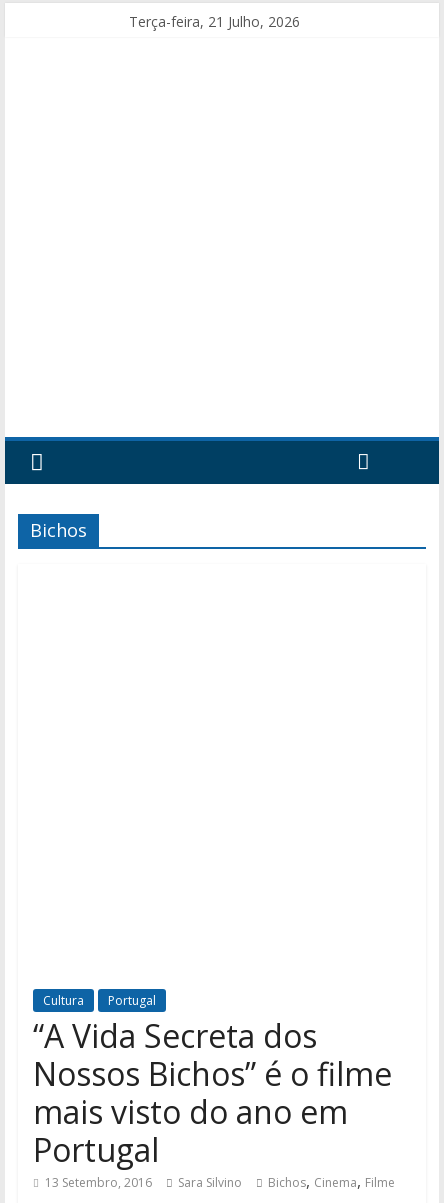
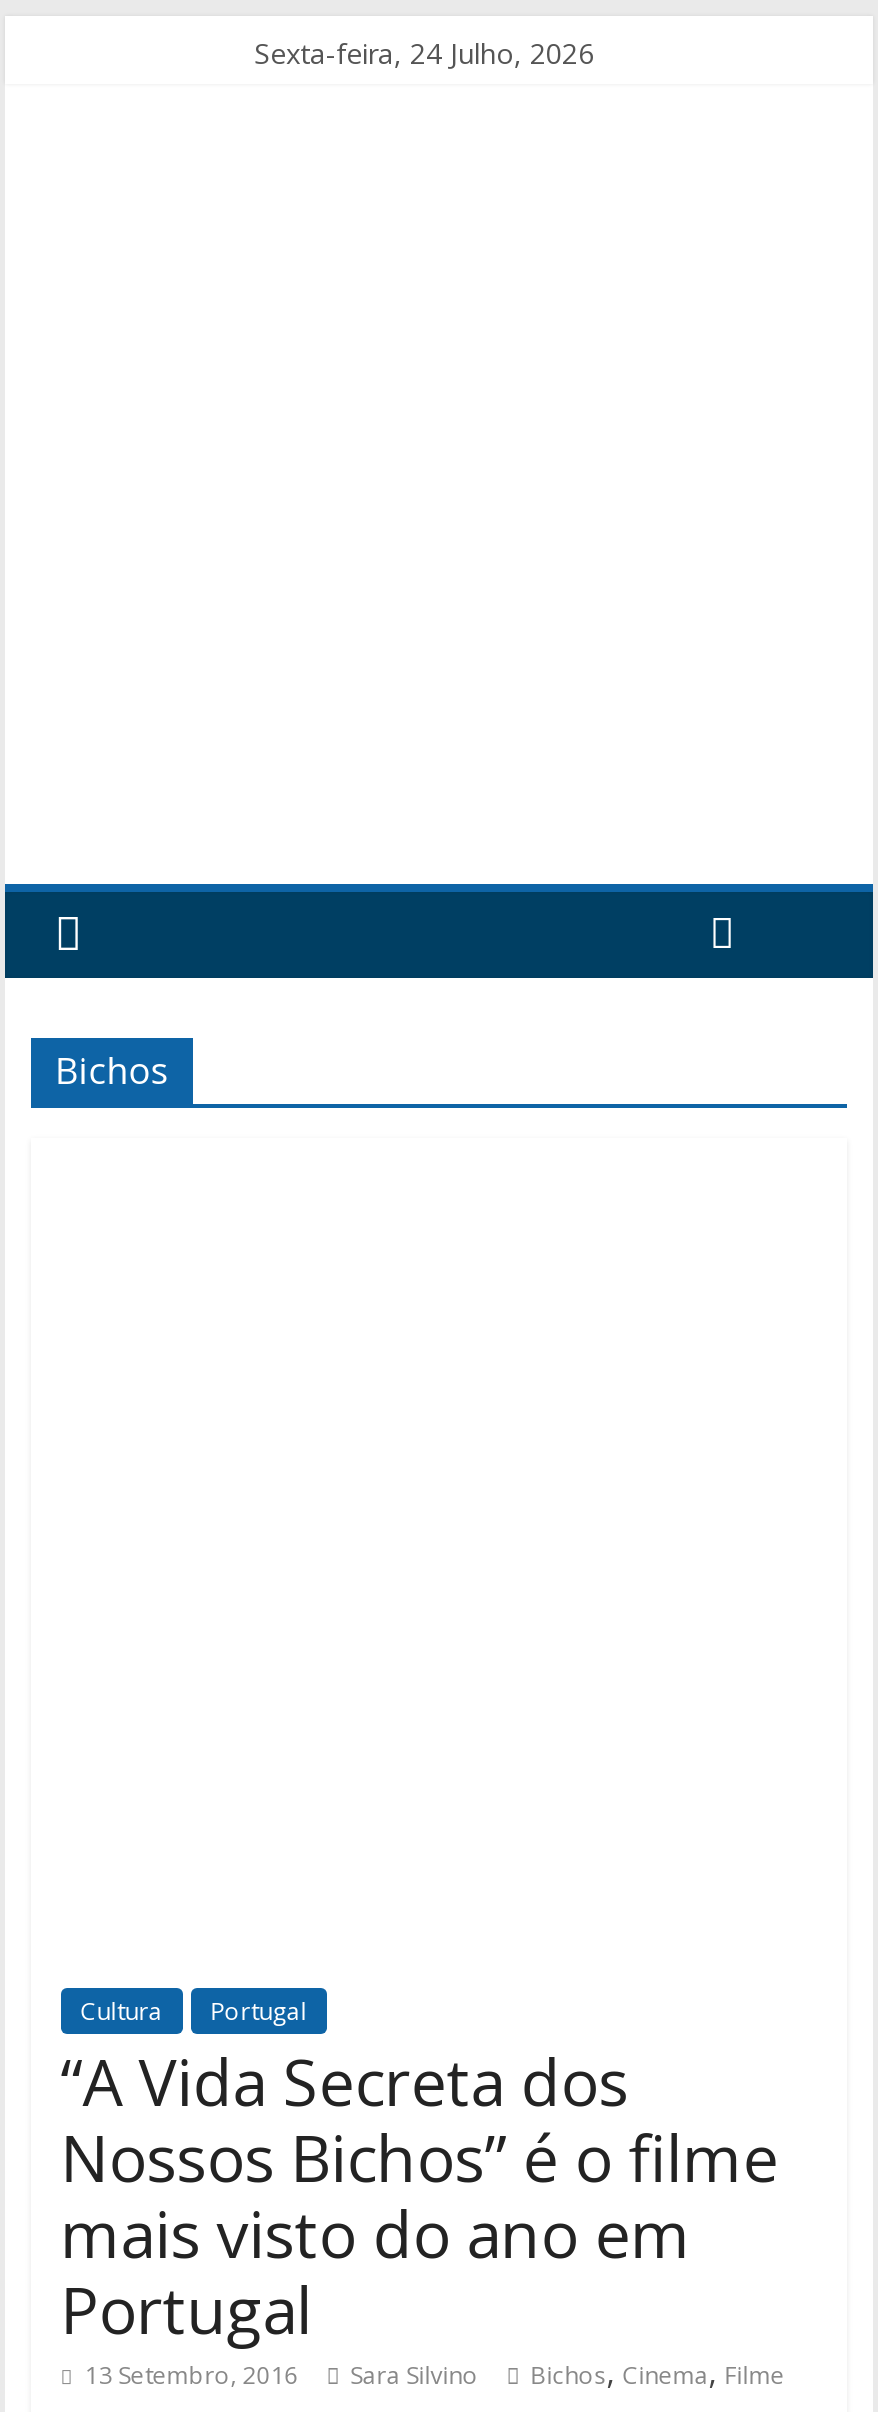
- Terça-feira, 21 Julho, 2026
+ Sexta-feira, 24 Julho, 2026
